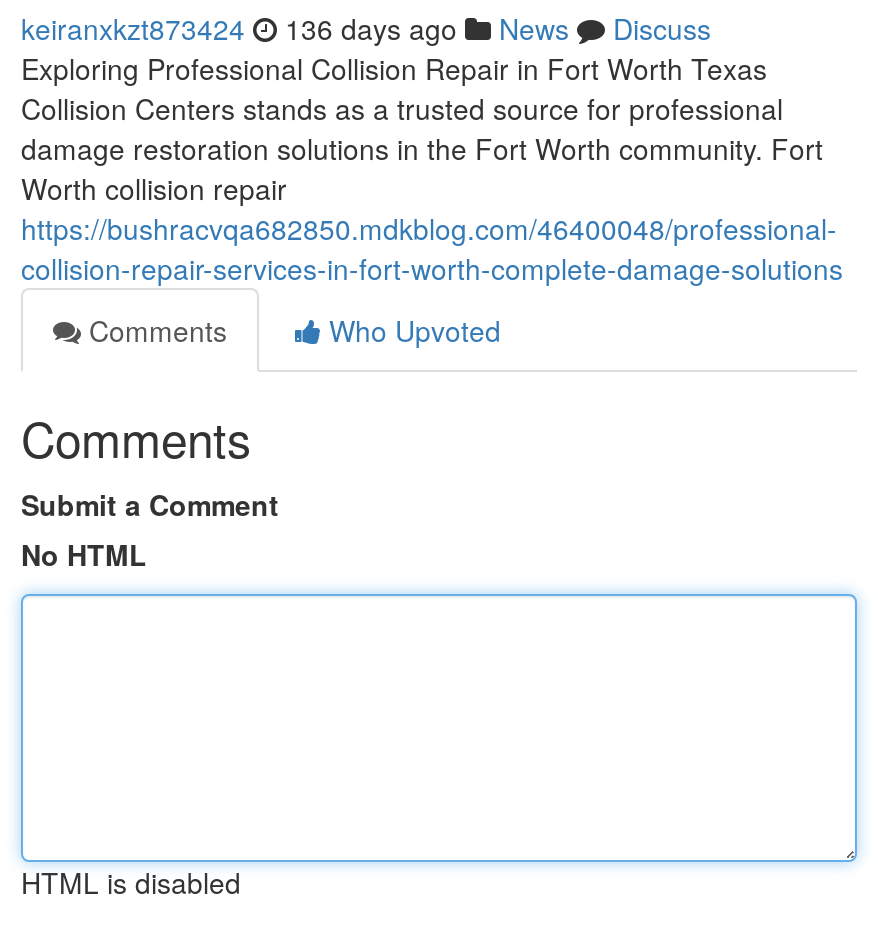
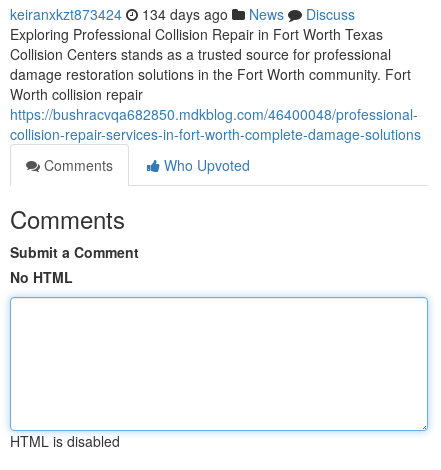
- keiranxkzt873424 136 days ago News Discuss
+ keiranxkzt873424 134 days ago News Discuss
